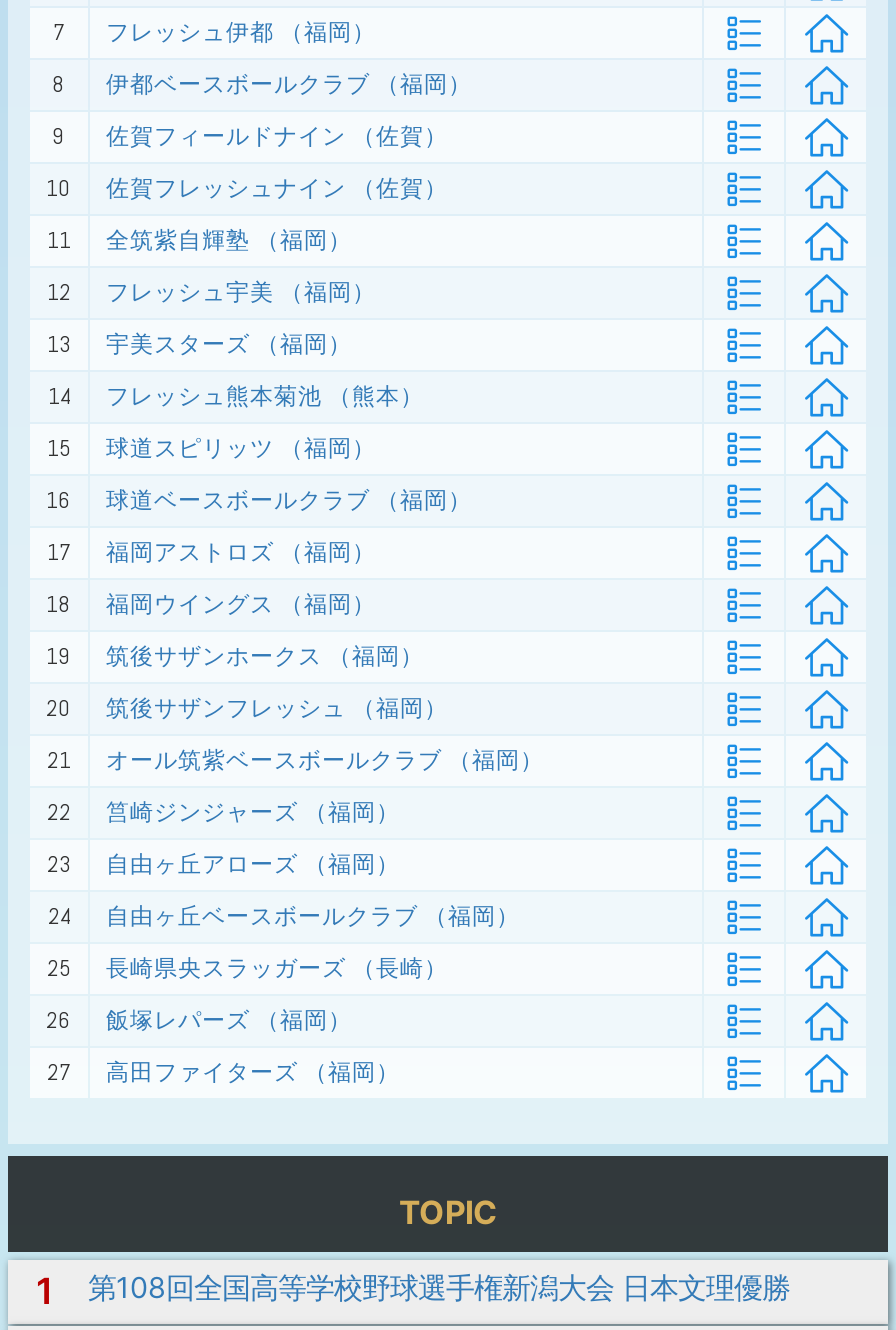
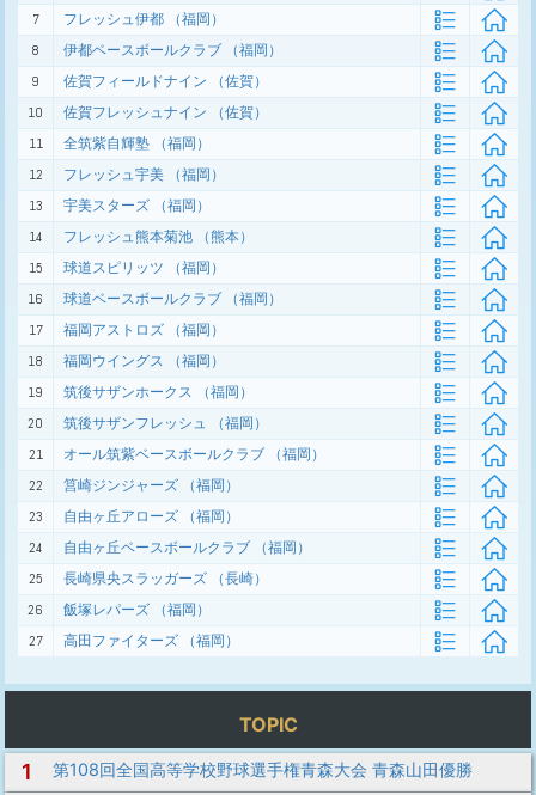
- 第108回全国高等学校野球選手権新潟大会 日本文理優勝
+ 第108回全国高等学校野球選手権青森大会 青森山田優勝
